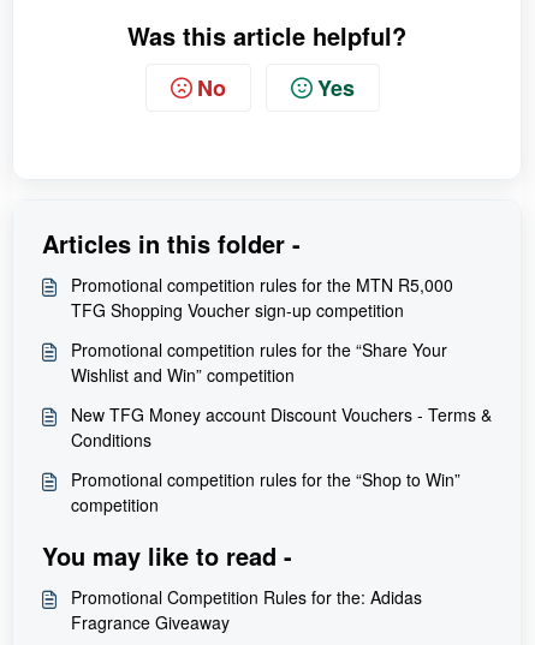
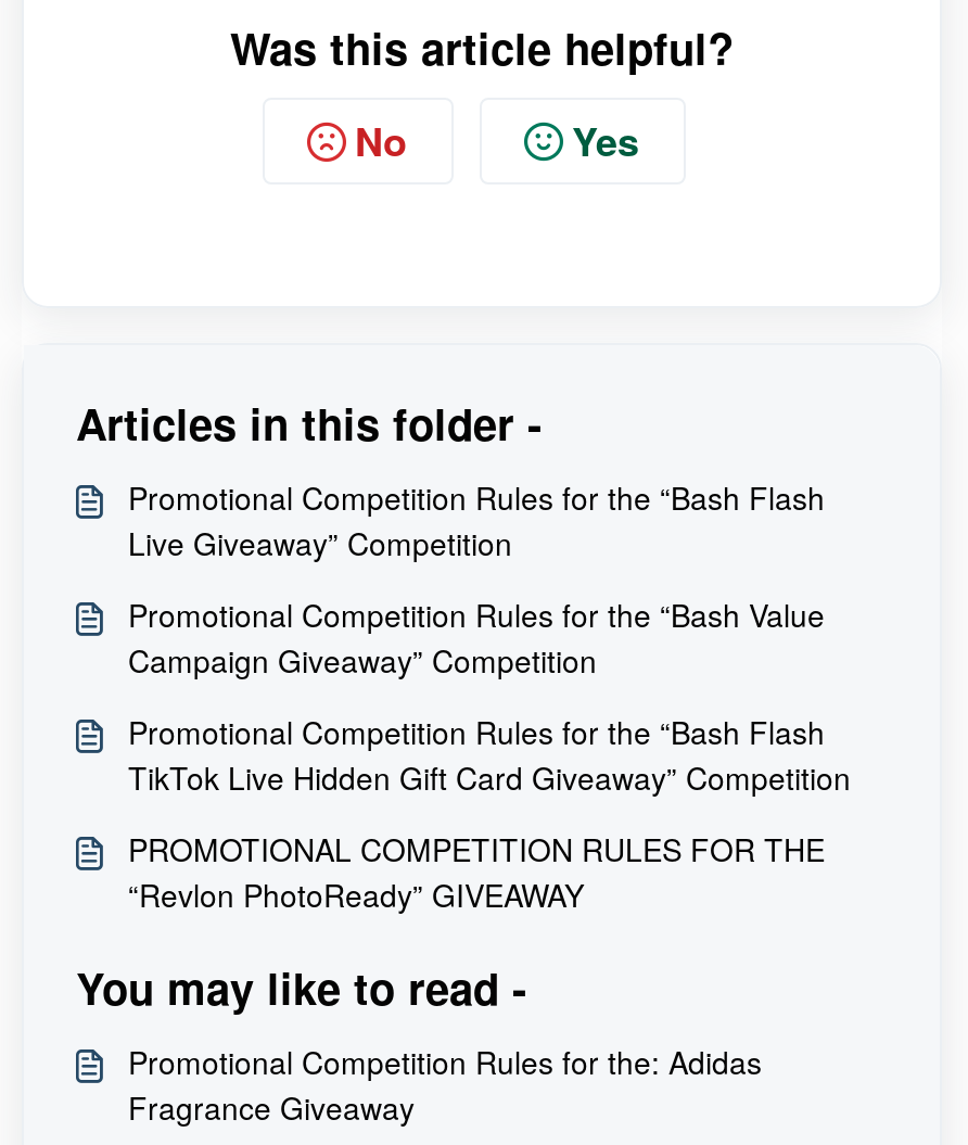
- Promotional competition rules for the MTN R5,000
- TFG Shopping Voucher sign-up competition
+ Promotional Competition Rules for the “Bash Flash
+ Live Giveaway” Competition

- Promotional competition rules for the “Share Your
- Wishlist and Win” competition
+ Promotional Competition Rules for the “Bash Value
+ Campaign Giveaway” Competition

- New TFG Money account Discount Vouchers - Terms &
- Conditions
+ Promotional Competition Rules for the “Bash Flash
+ TikTok Live Hidden Gift Card Giveaway” Competition

- Promotional competition rules for the “Shop to Win”
- competition
+ PROMOTIONAL COMPETITION RULES FOR THE
+ “Revlon PhotoReady” GIVEAWAY
